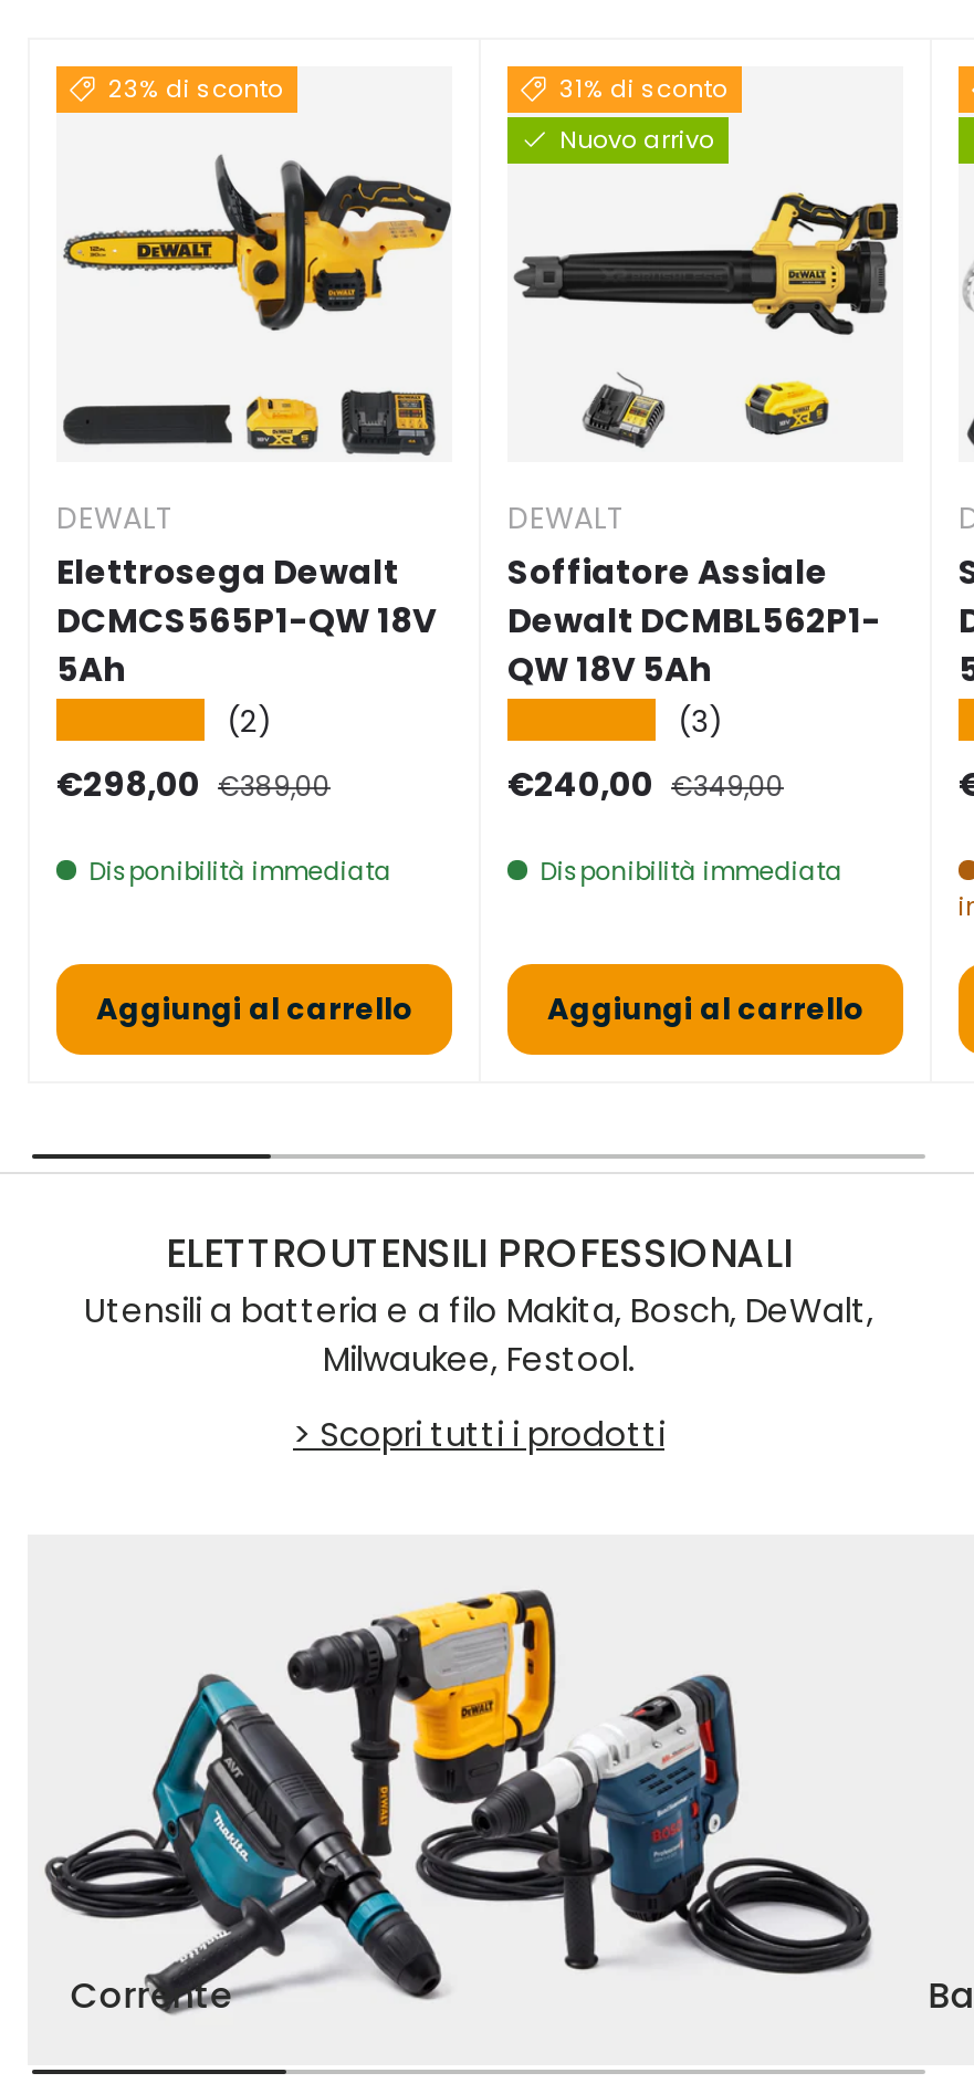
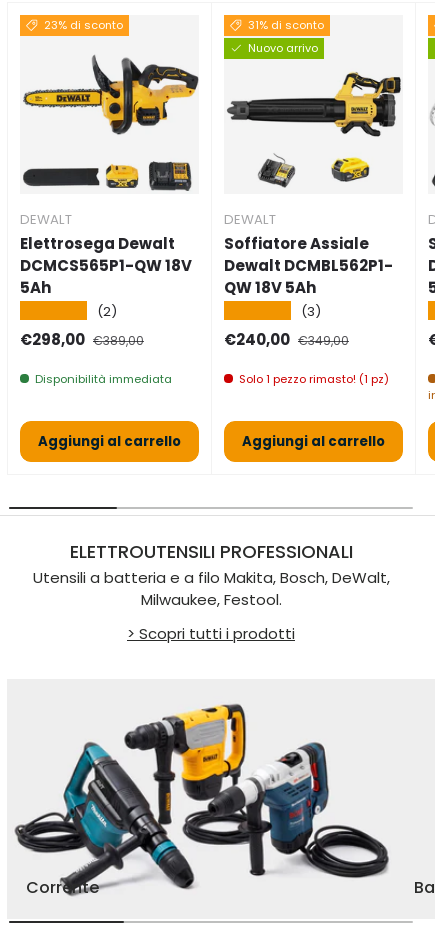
- Disponibilità immediata
+ Solo 1 pezzo rimasto! (1 pz)
